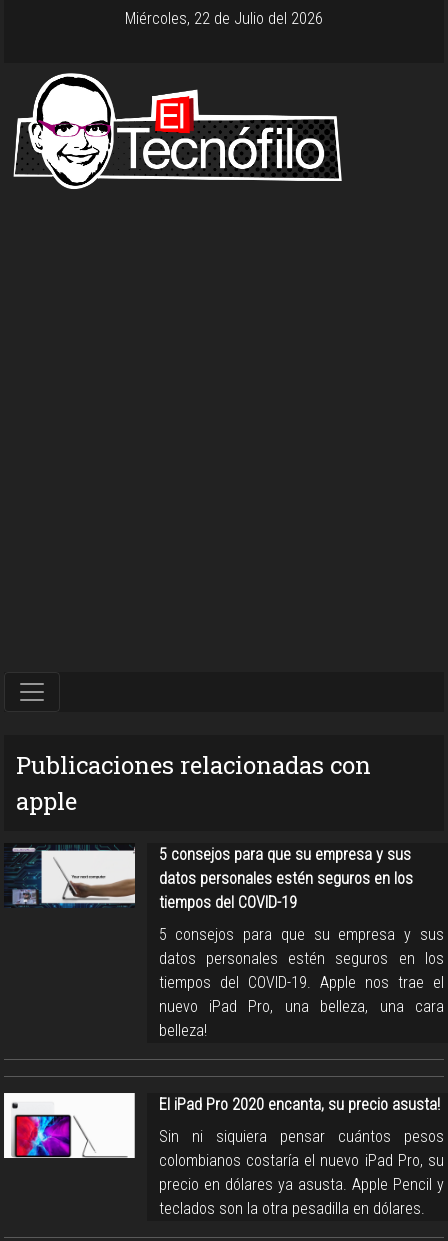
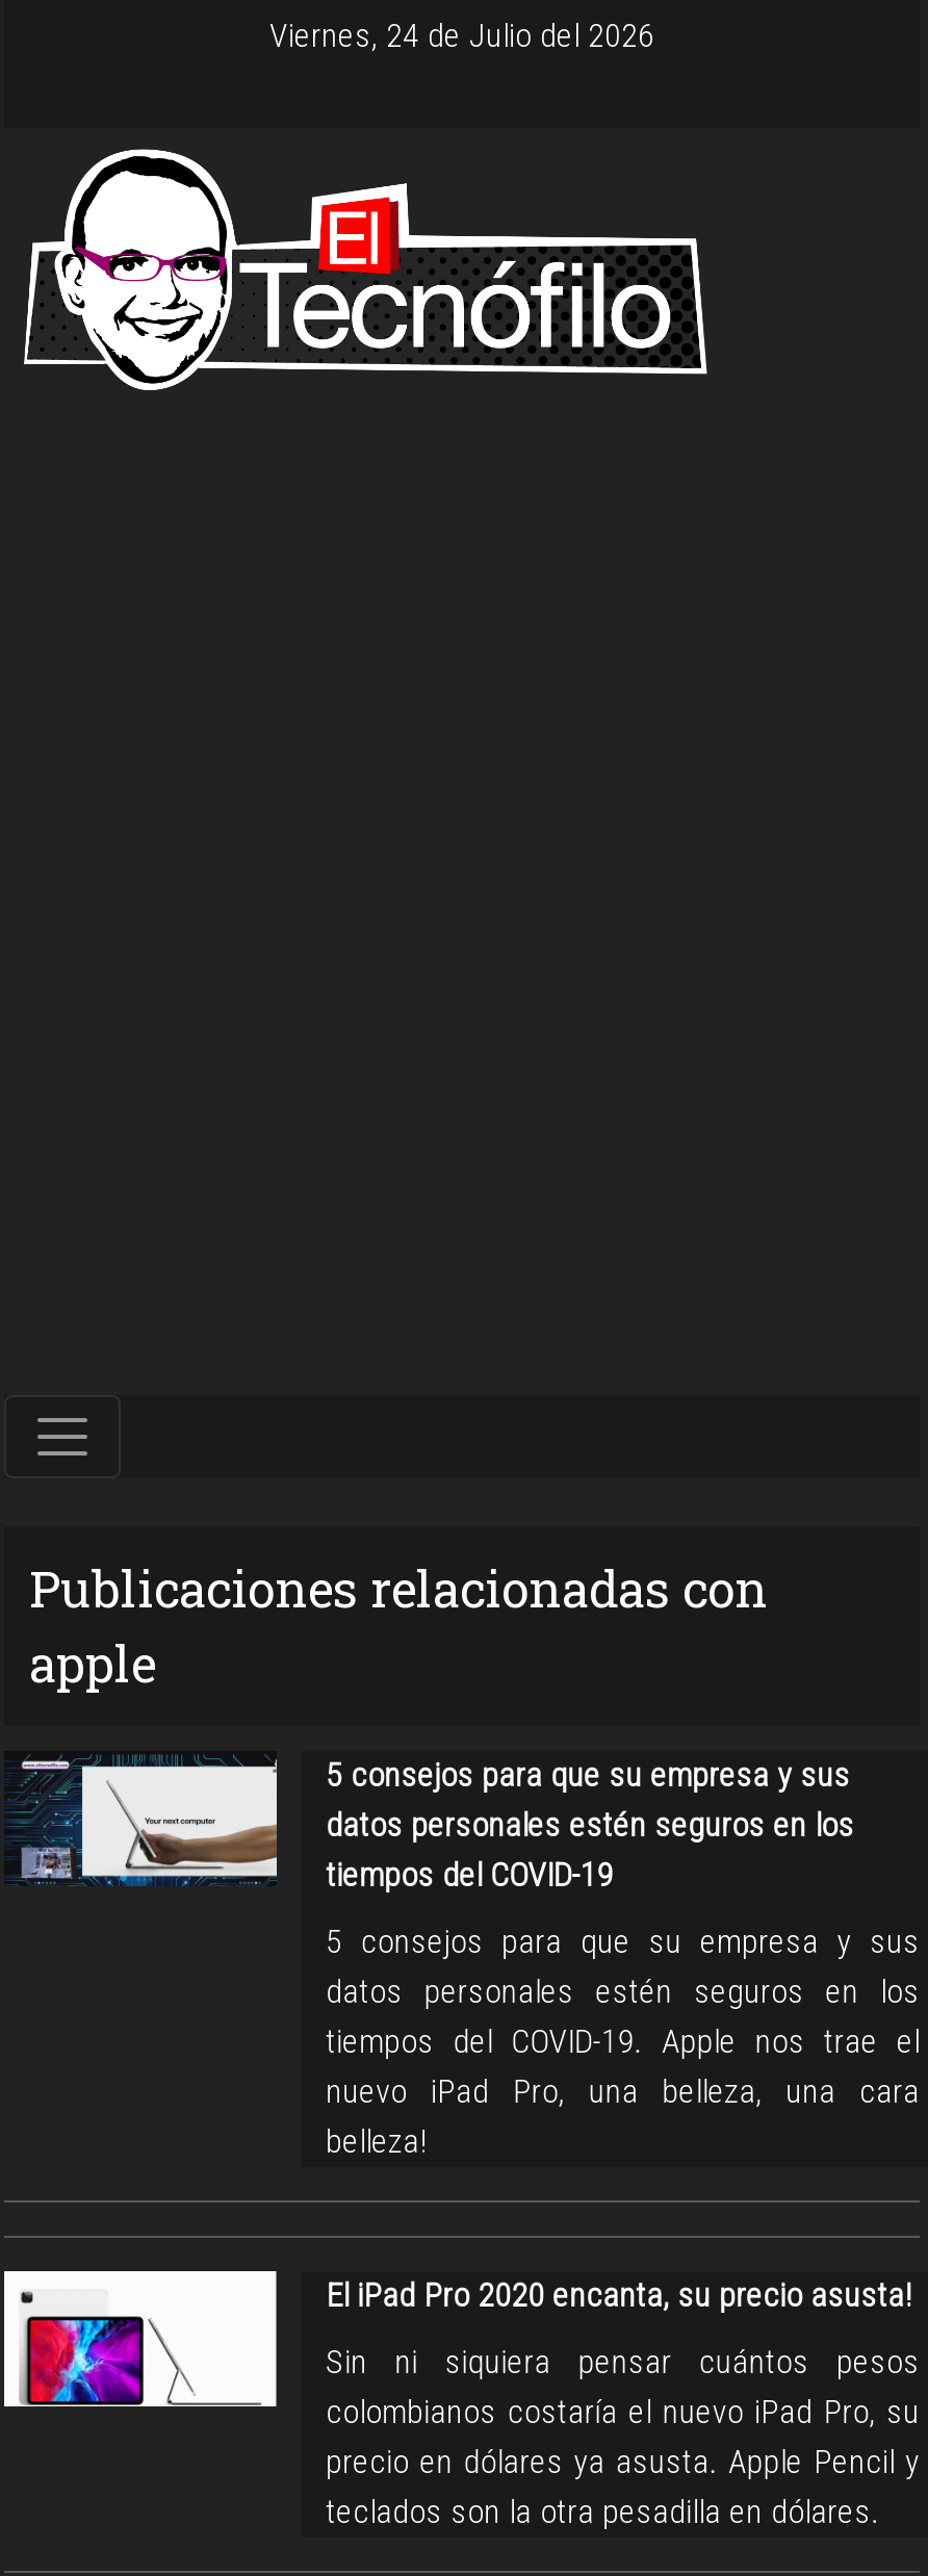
- Miércoles, 22 de Julio del 2026
+ Viernes, 24 de Julio del 2026
